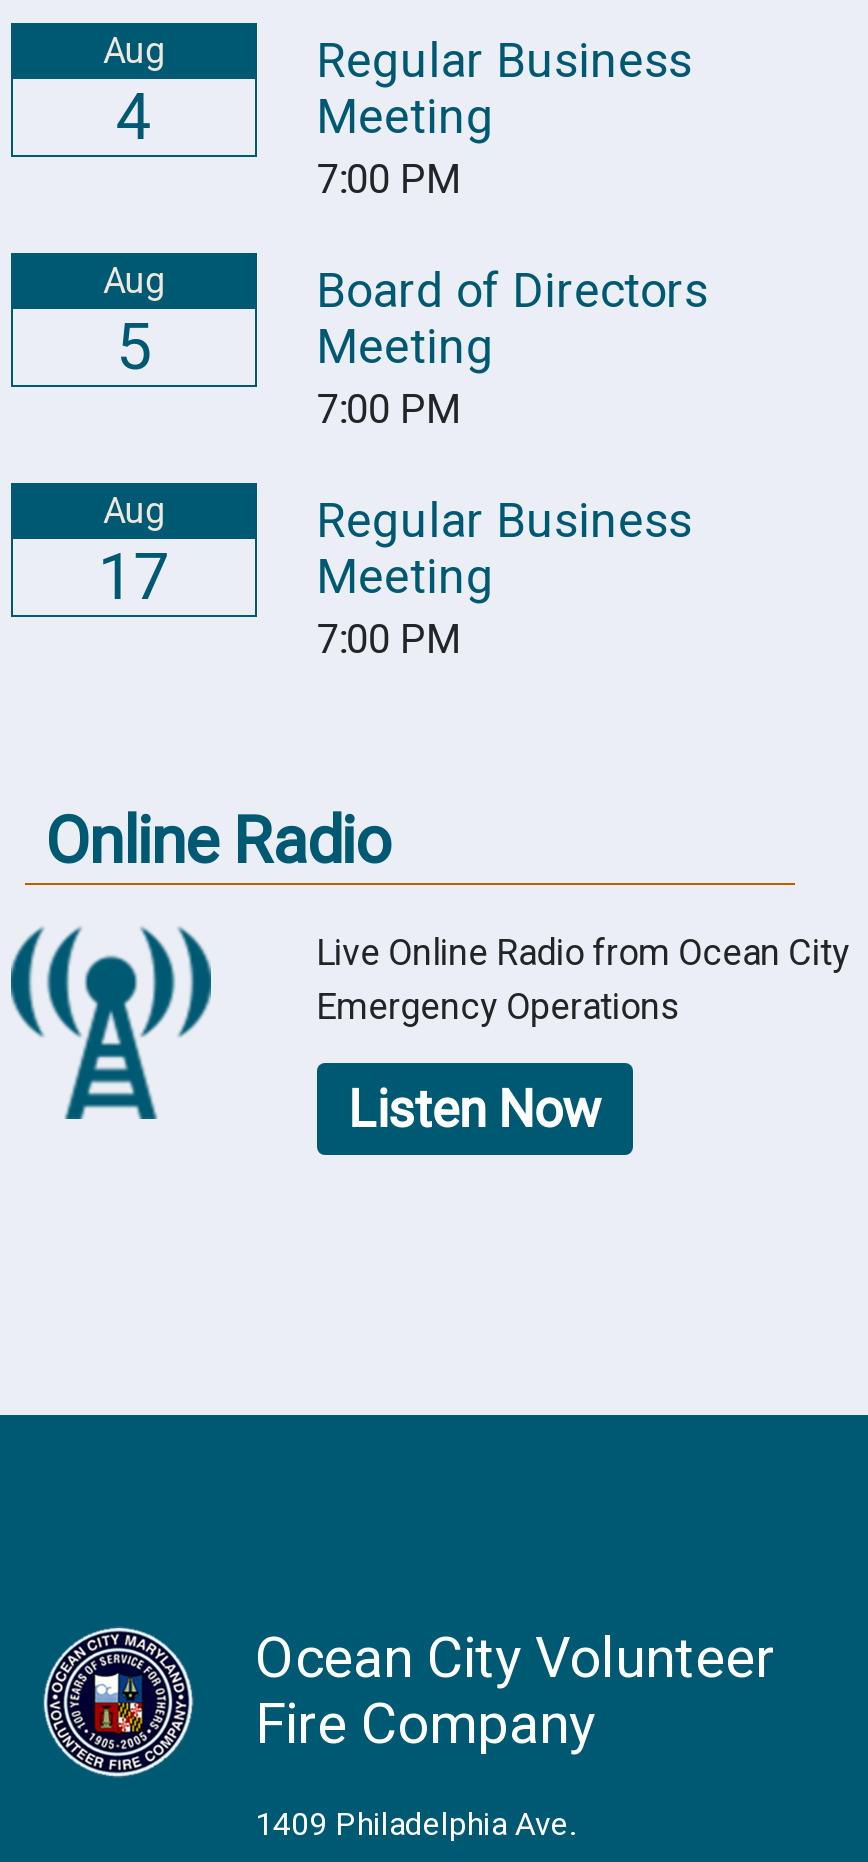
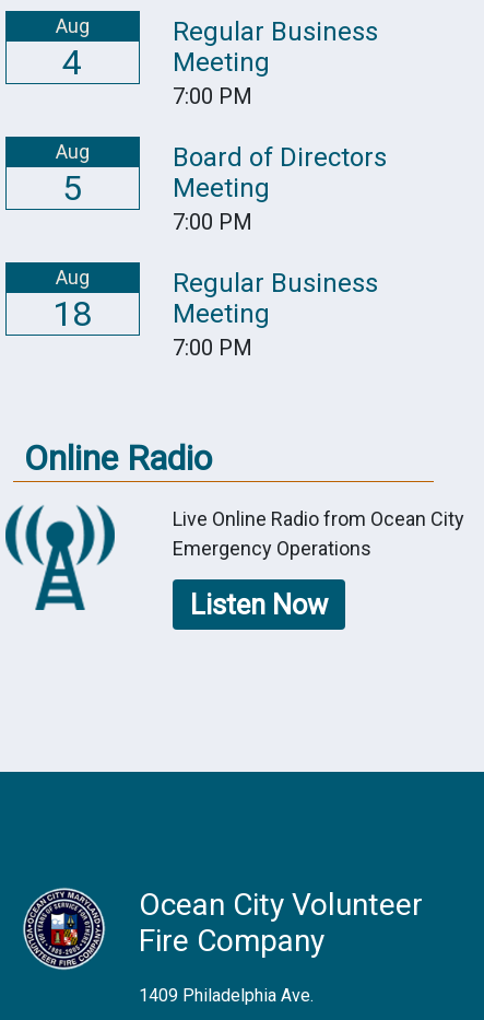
- 17
+ 18
